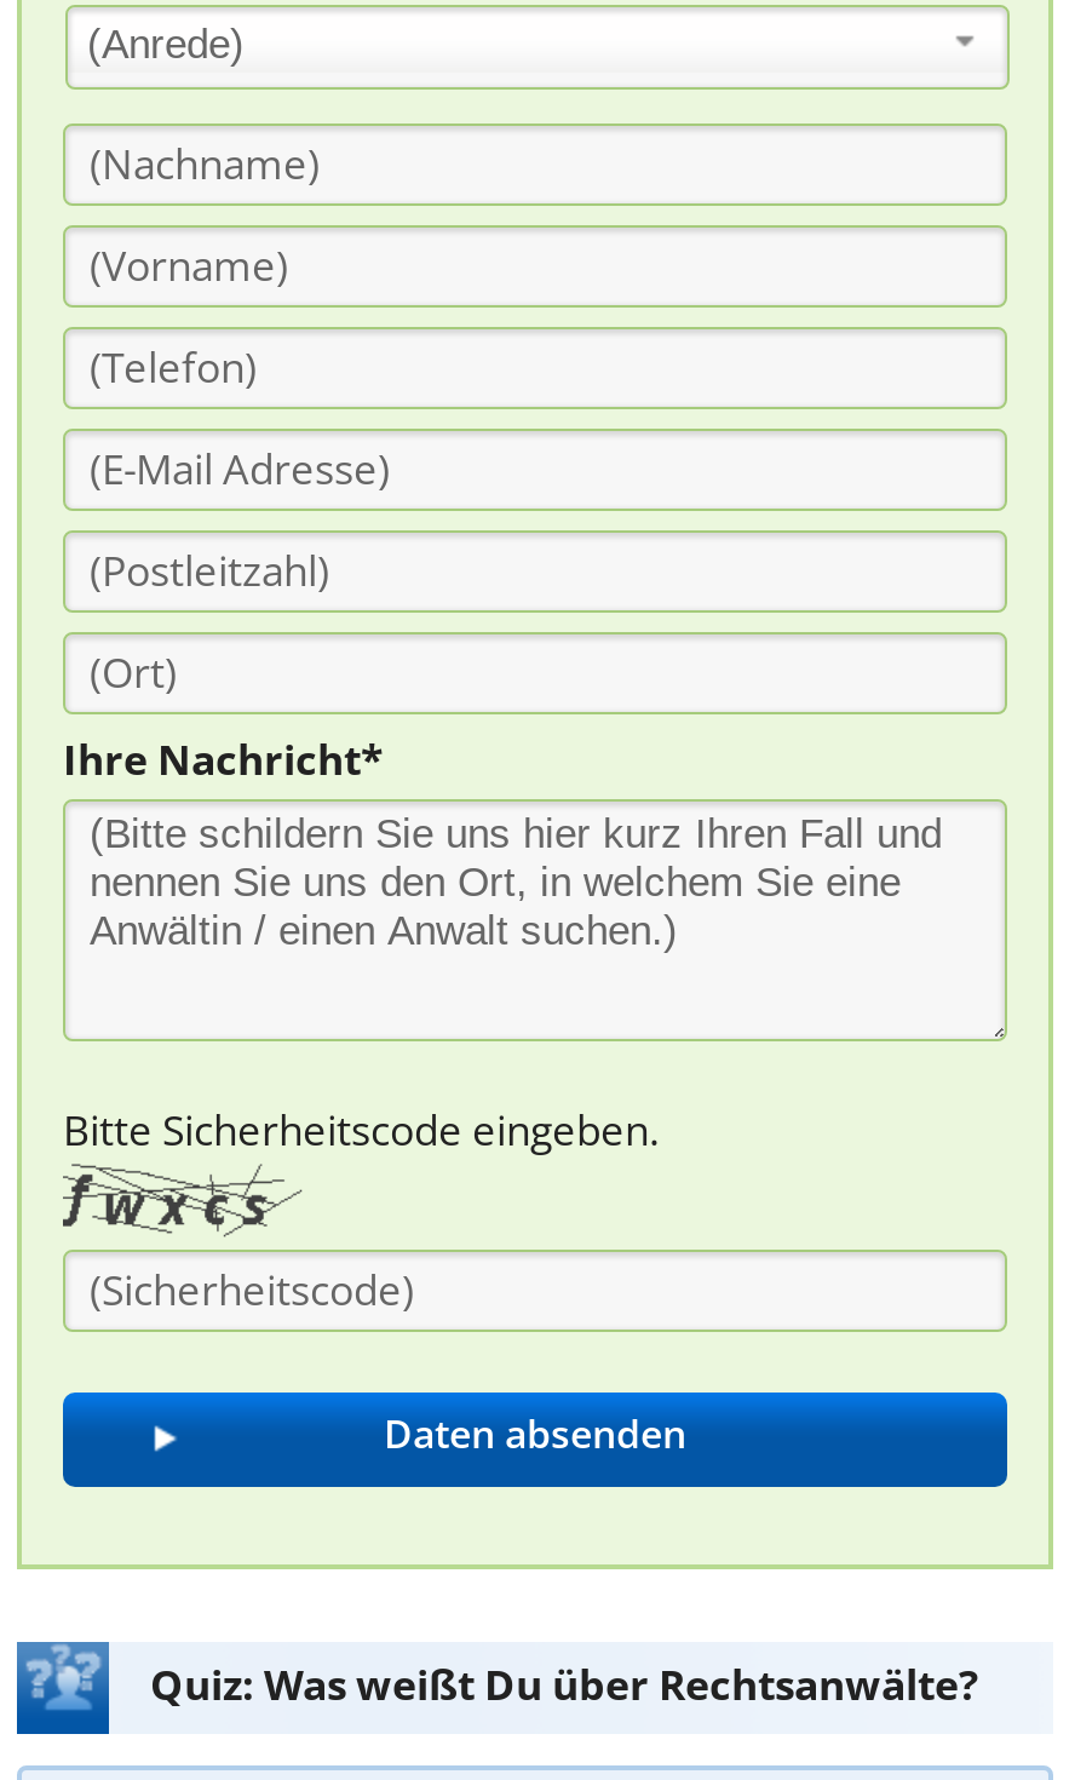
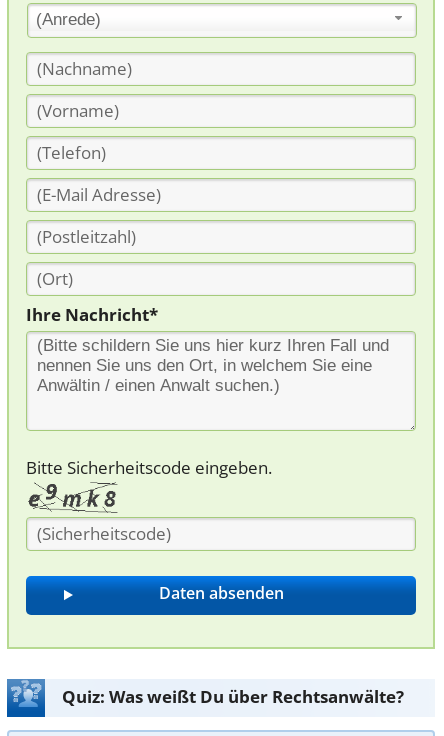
- [image]
+ [image]
